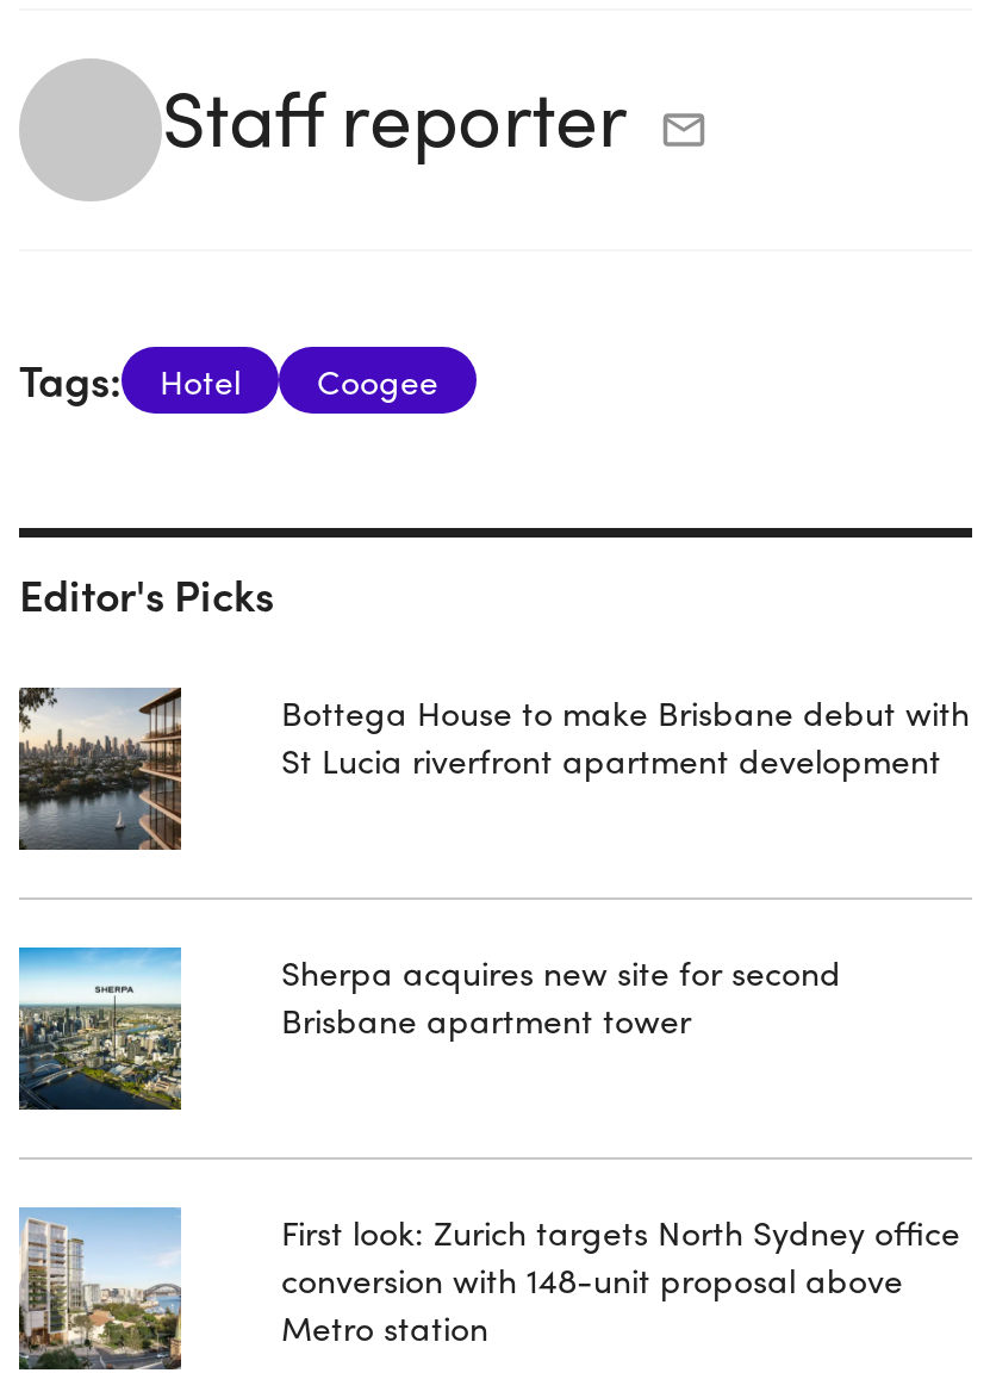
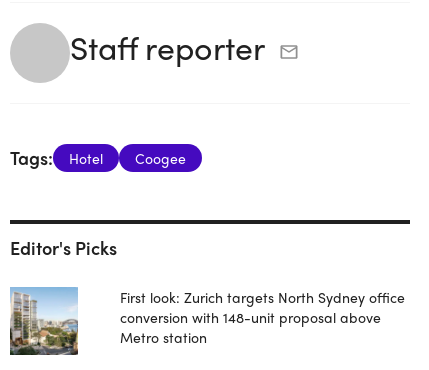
- [image]

- Bottega House to make Brisbane debut with
- St Lucia riverfront apartment development

- [image]

- Sherpa acquires new site for second
- Brisbane apartment tower
